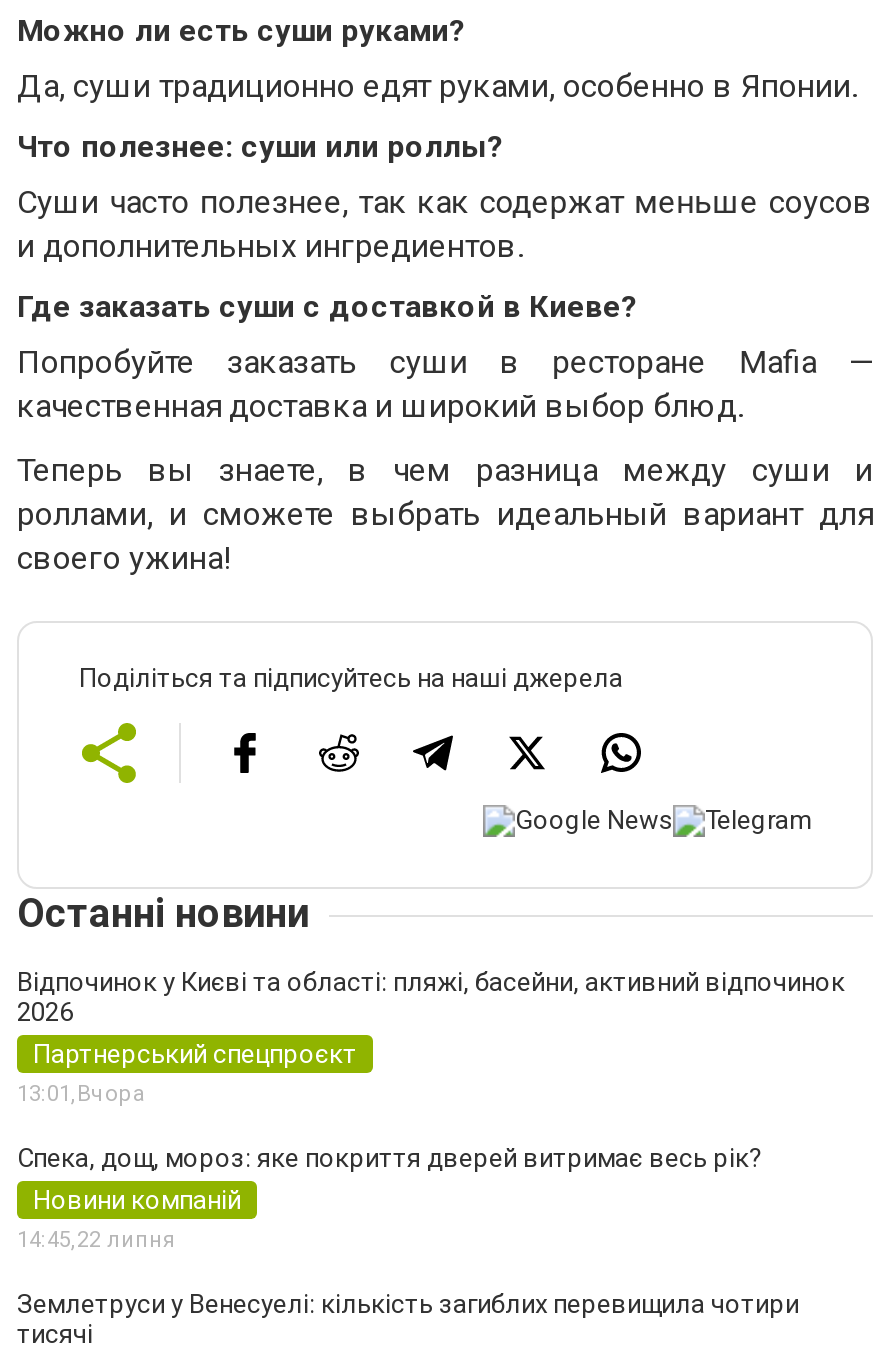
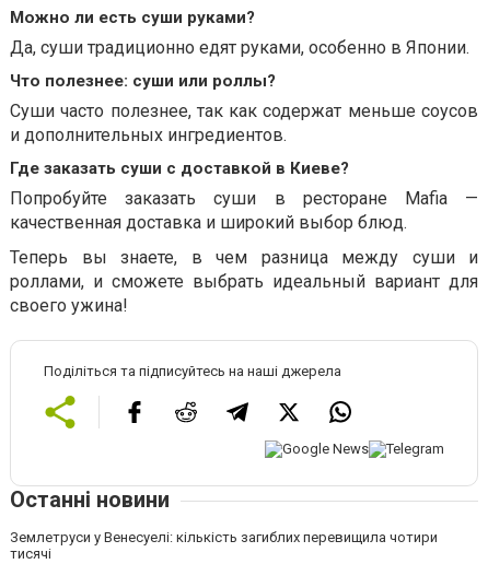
- Відпочинок у Києві та області: пляжі, басейни, активний відпочинок
- 2026
- Партнерський спецпроєкт
- 13:01, Вчора
- Спека, дощ, мороз: яке покриття дверей витримає весь рік?
- Новини компаній
- 14:45,22 липня
